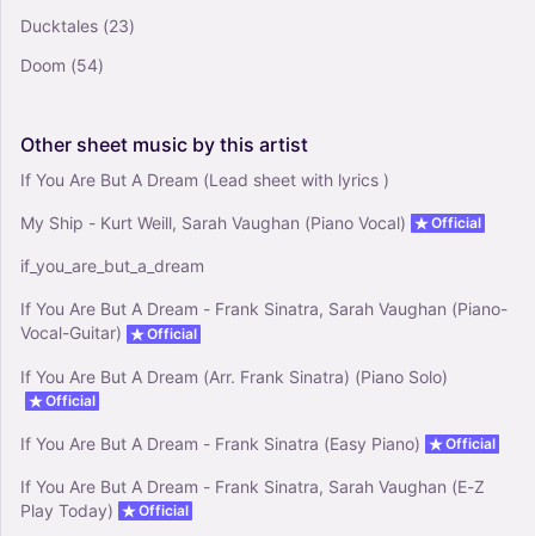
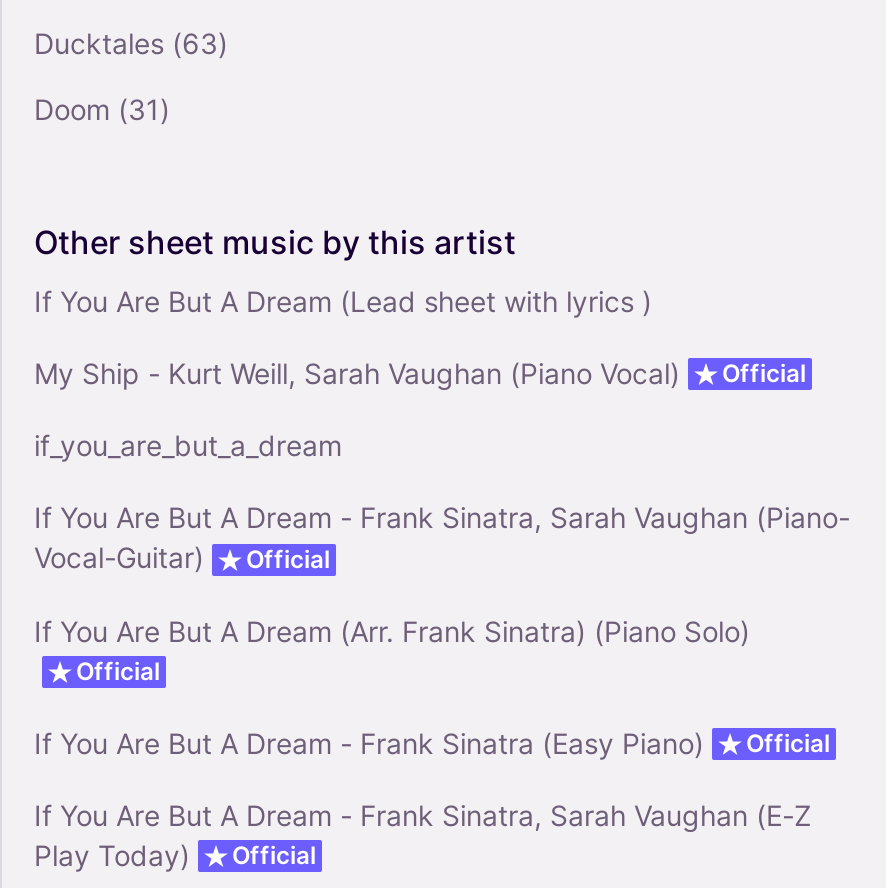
- Ducktales (23)
+ Ducktales (63)

- Doom (54)
+ Doom (31)
